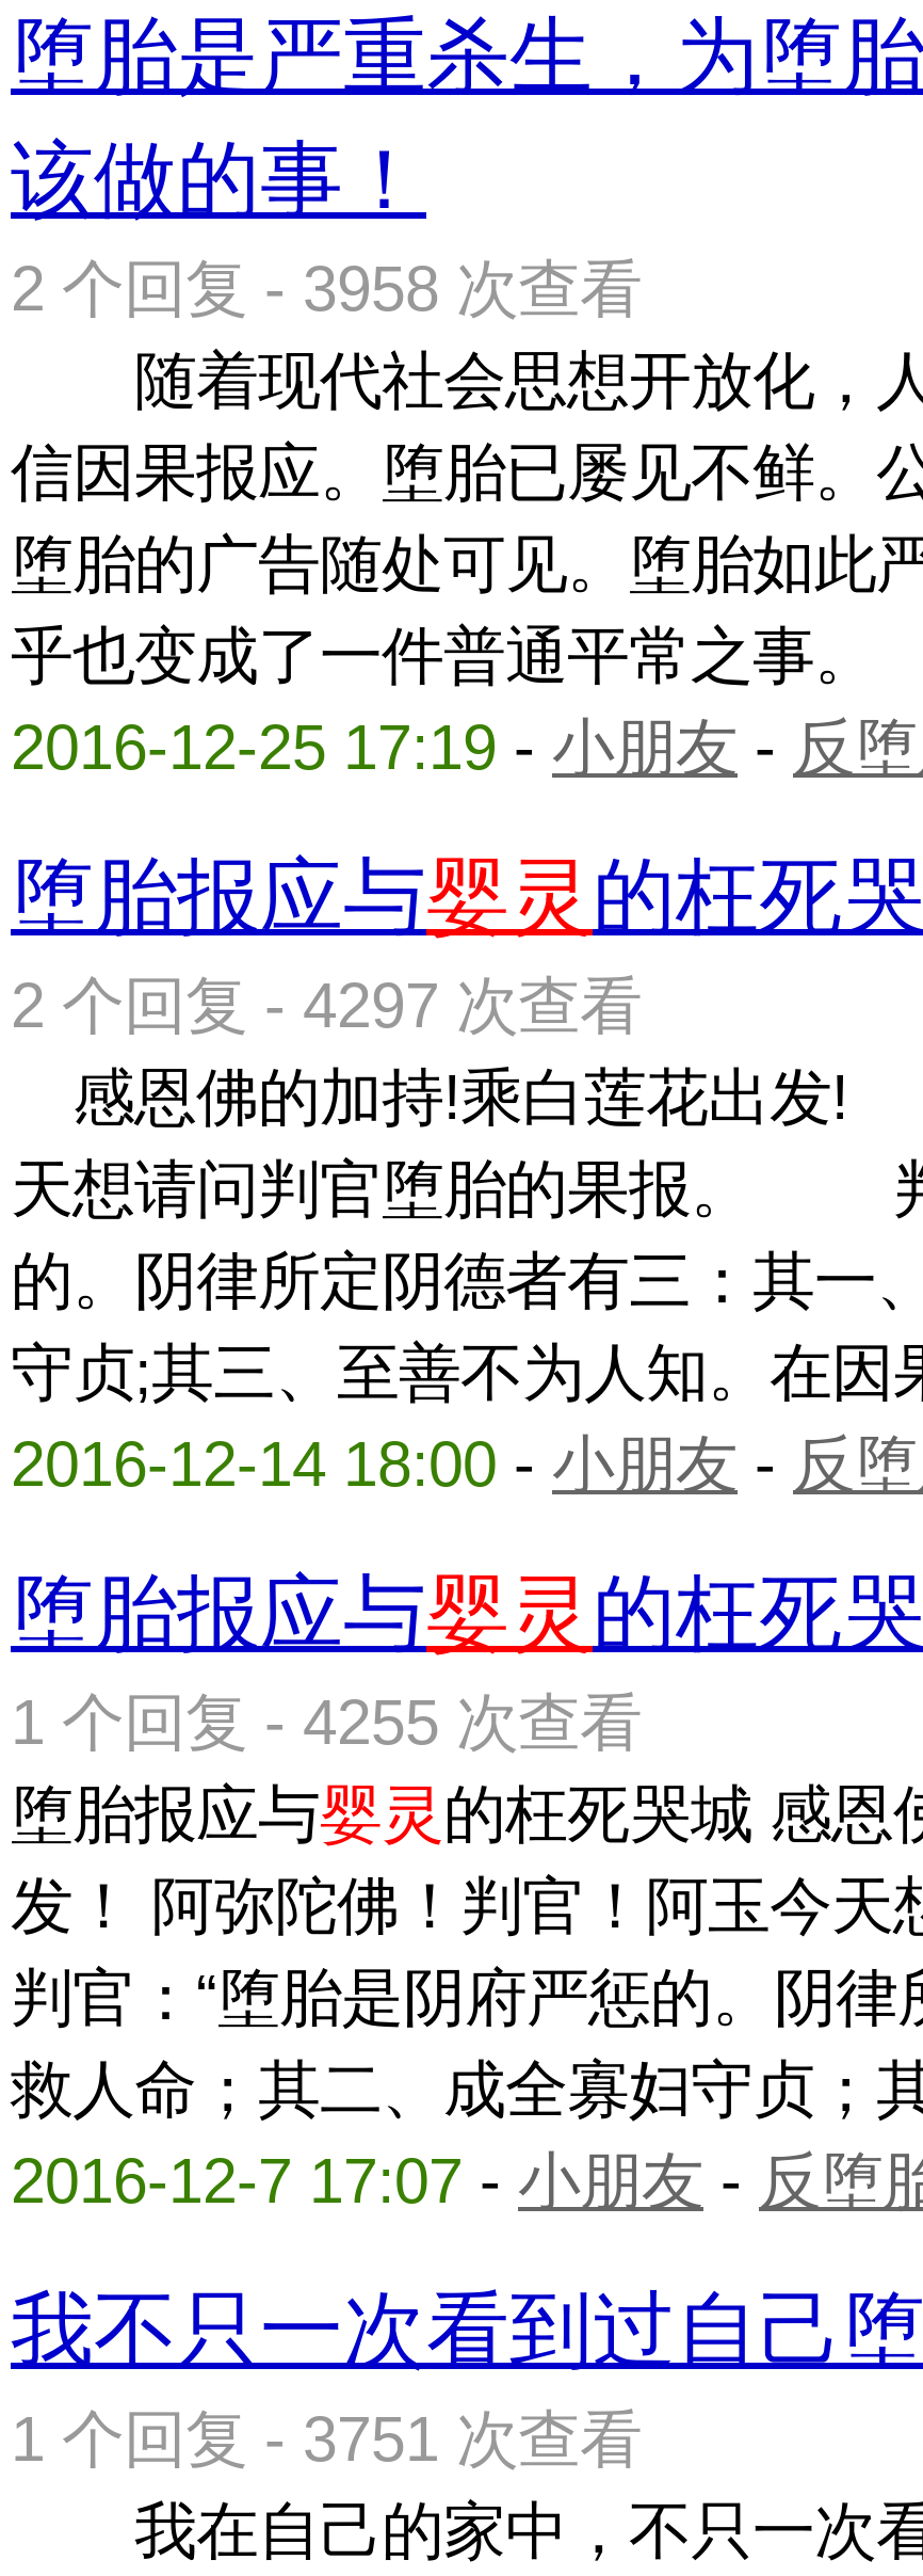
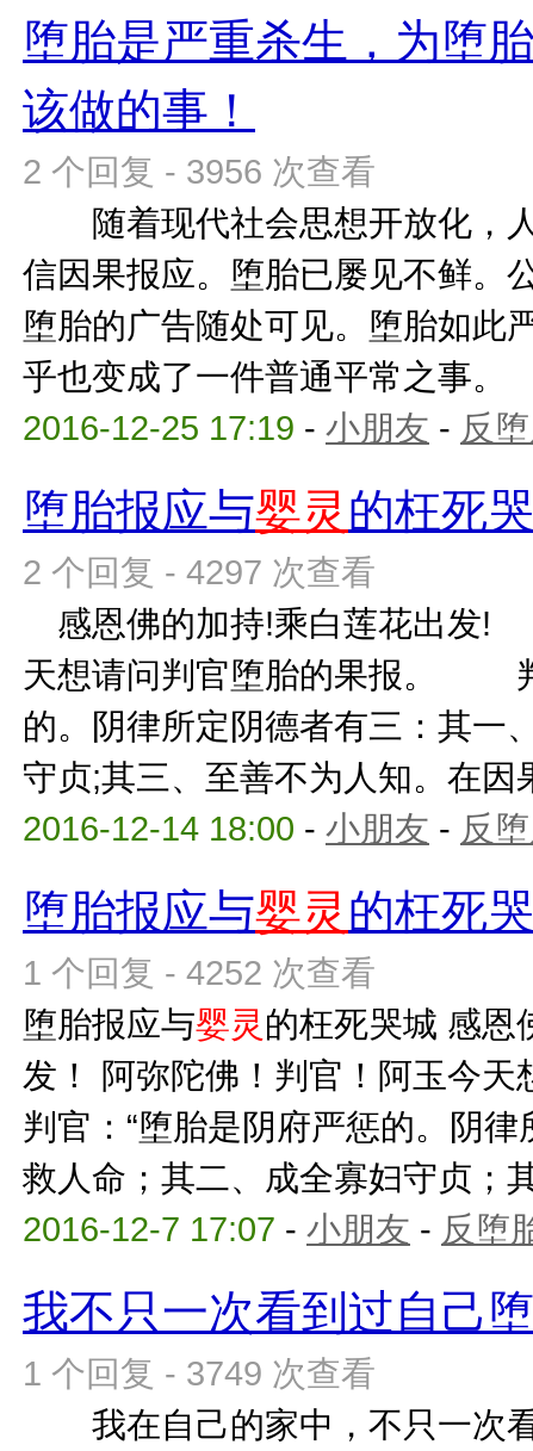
- 2 个回复 - 3958 次查看
+ 2 个回复 - 3956 次查看

- 1 个回复 - 4255 次查看
+ 1 个回复 - 4252 次查看

- 1 个回复 - 3751 次查看
+ 1 个回复 - 3749 次查看
